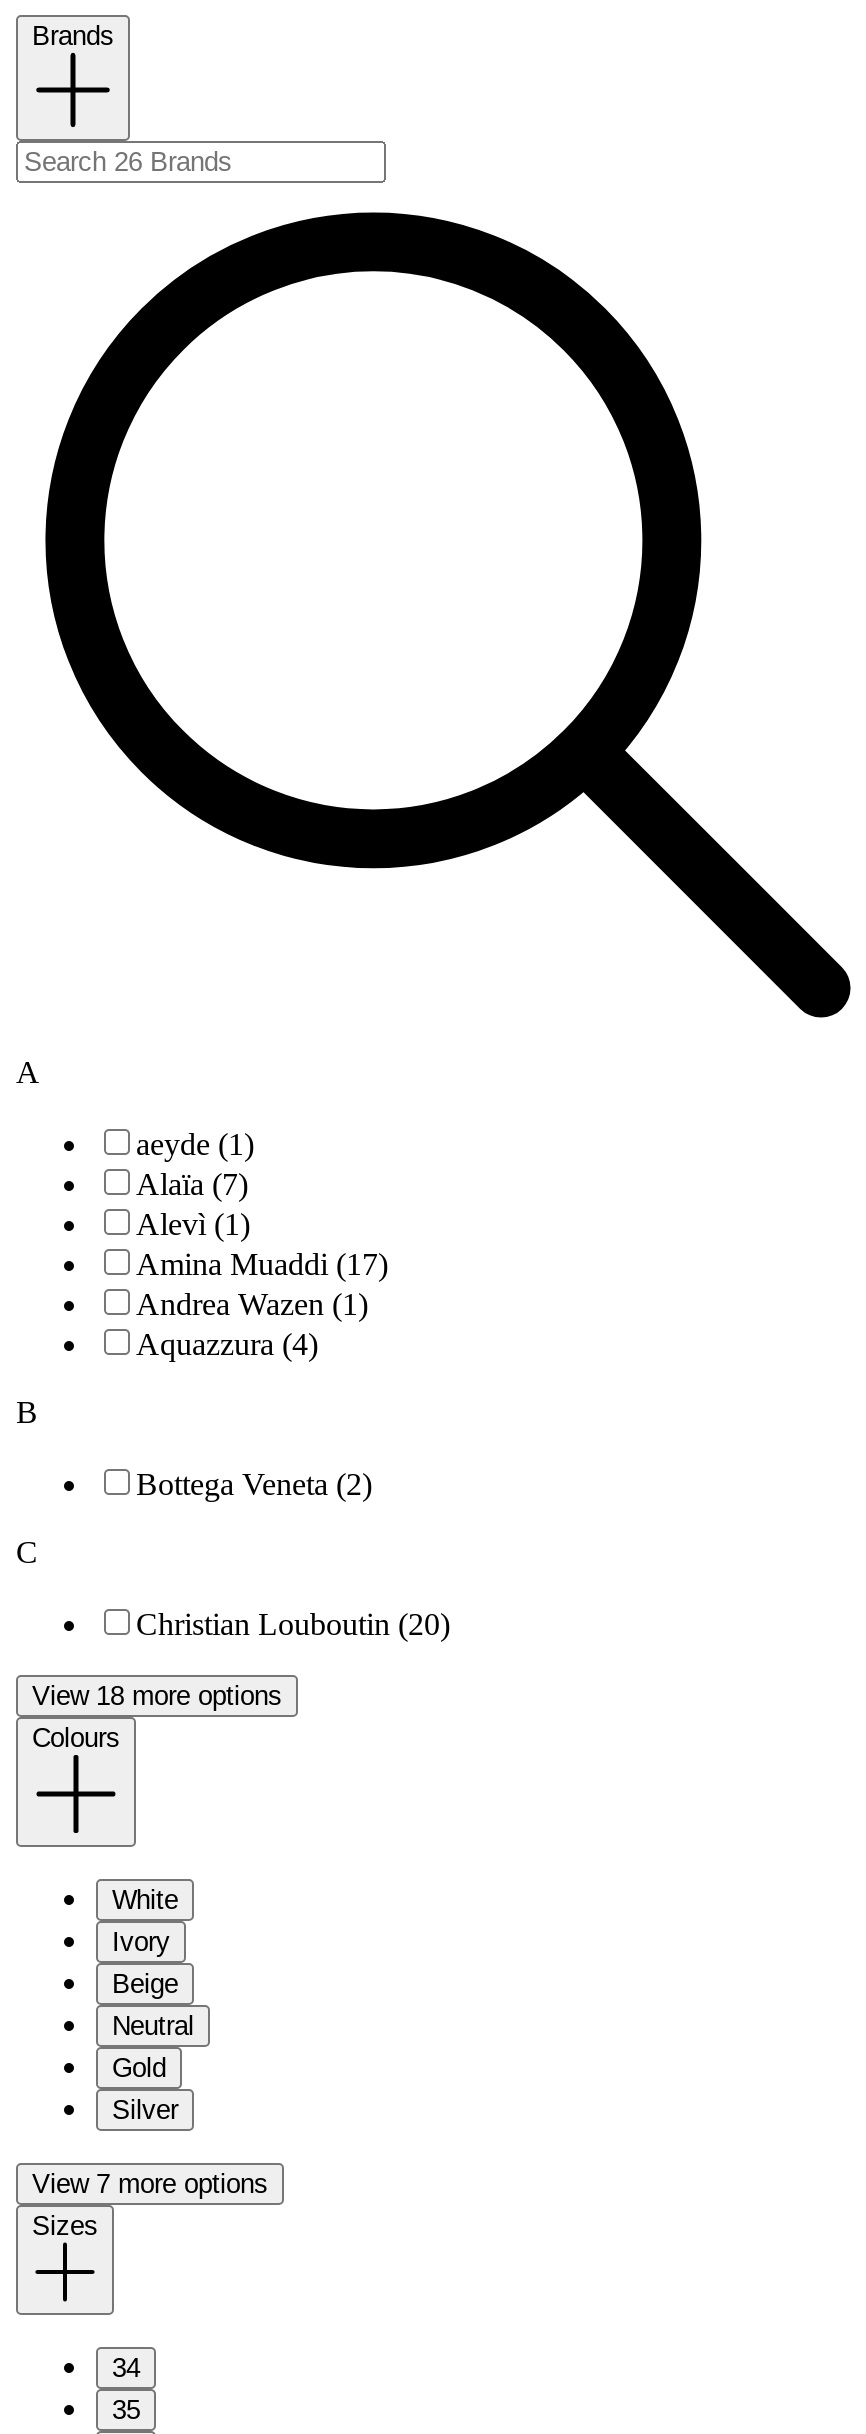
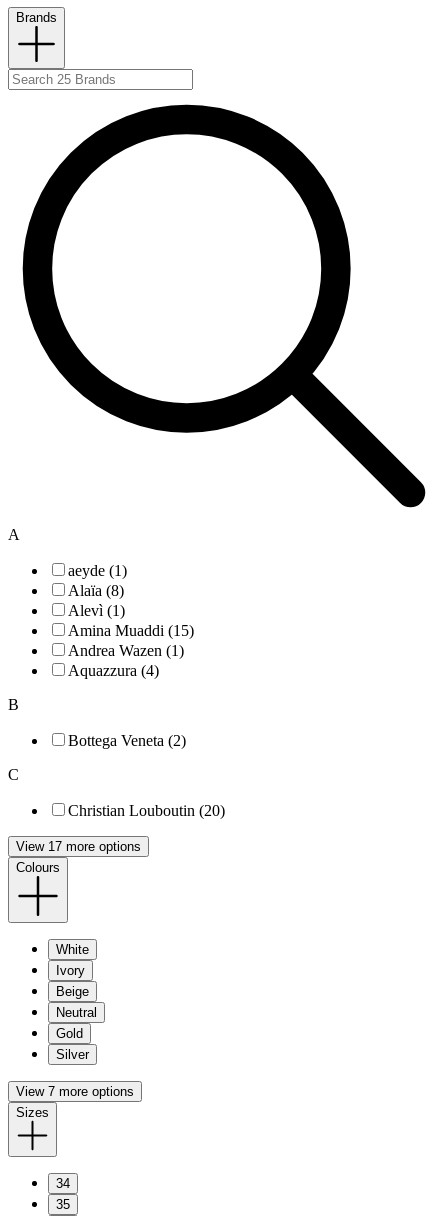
- Alaïa (7)
+ Alaïa (8)

- Amina Muaddi (17)
+ Amina Muaddi (15)

- View 18 more options
+ View 17 more options
